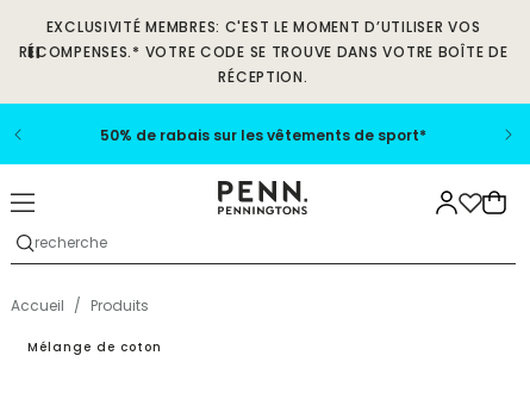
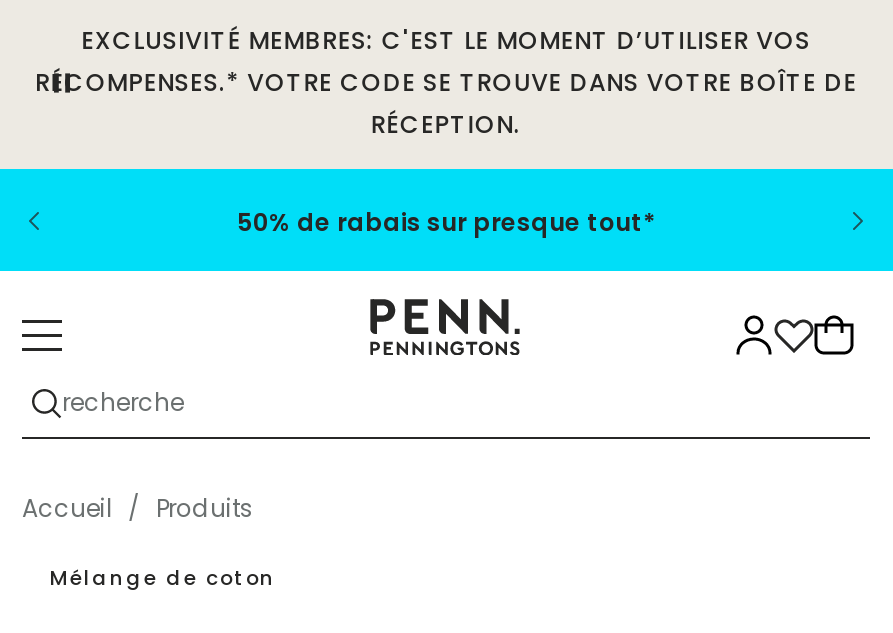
- 50% de rabais sur les vêtements de sport*
+ 50% de rabais sur presque tout*
